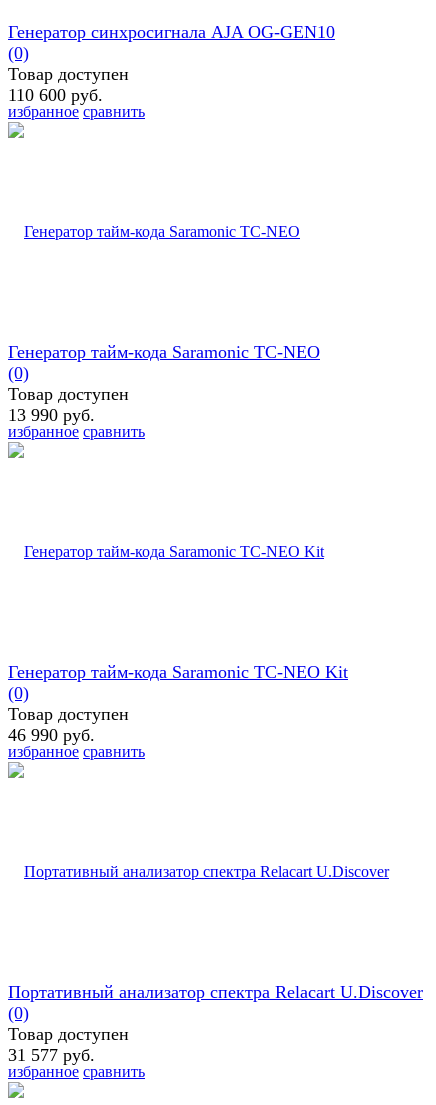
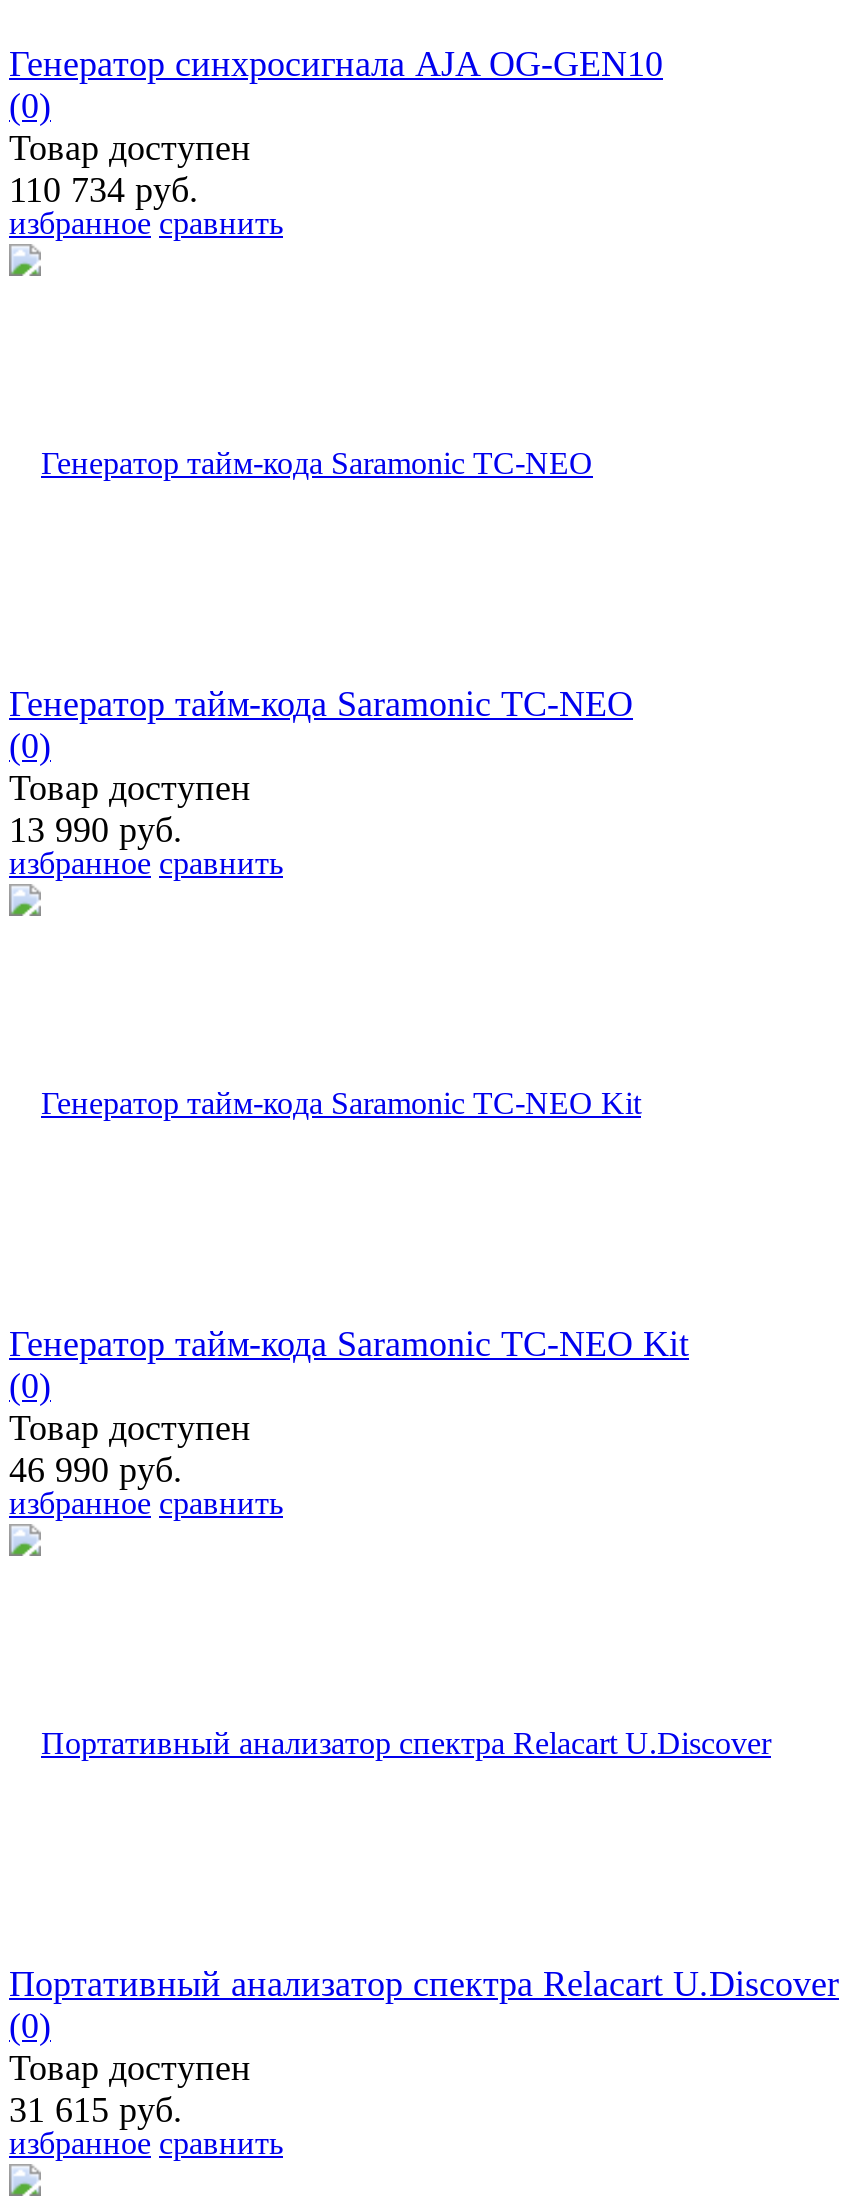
- 110 600 руб.
+ 110 734 руб.

- 31 577 руб.
+ 31 615 руб.
